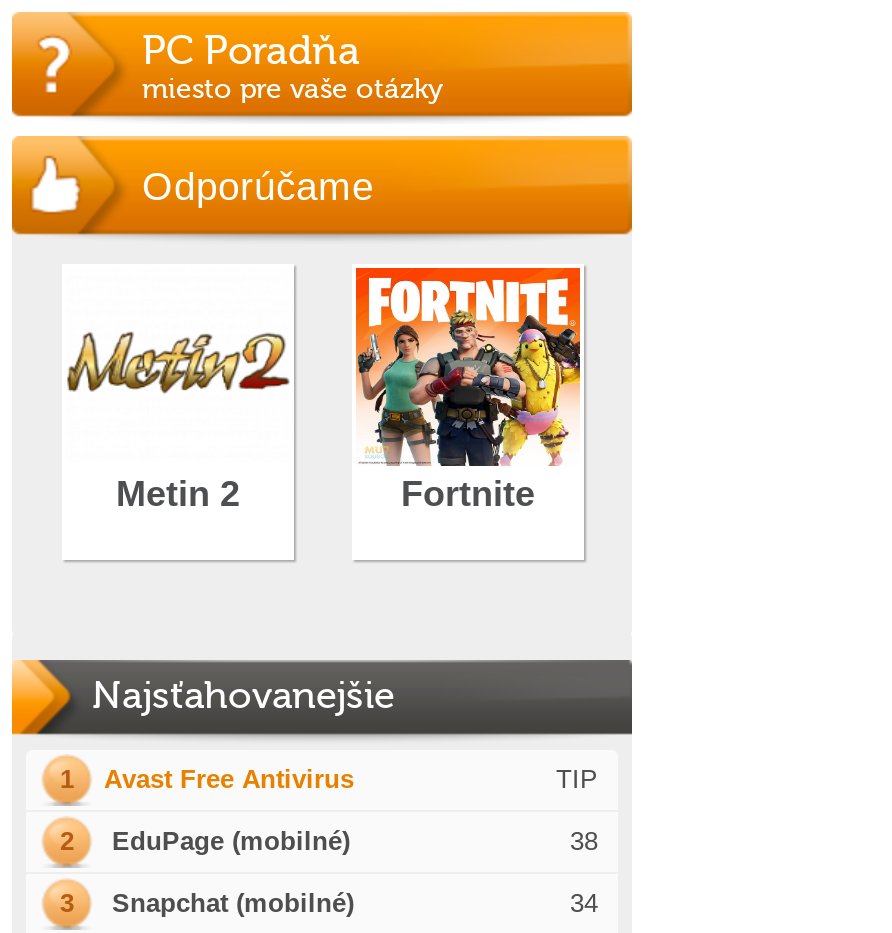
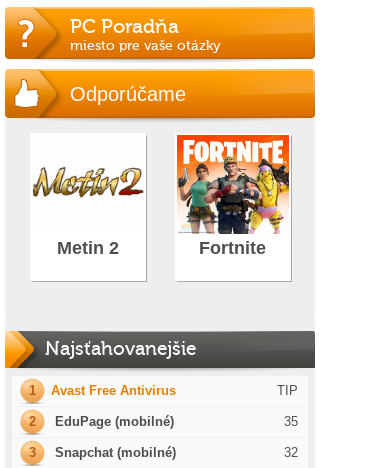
- 38
+ 35

- 34
+ 32
